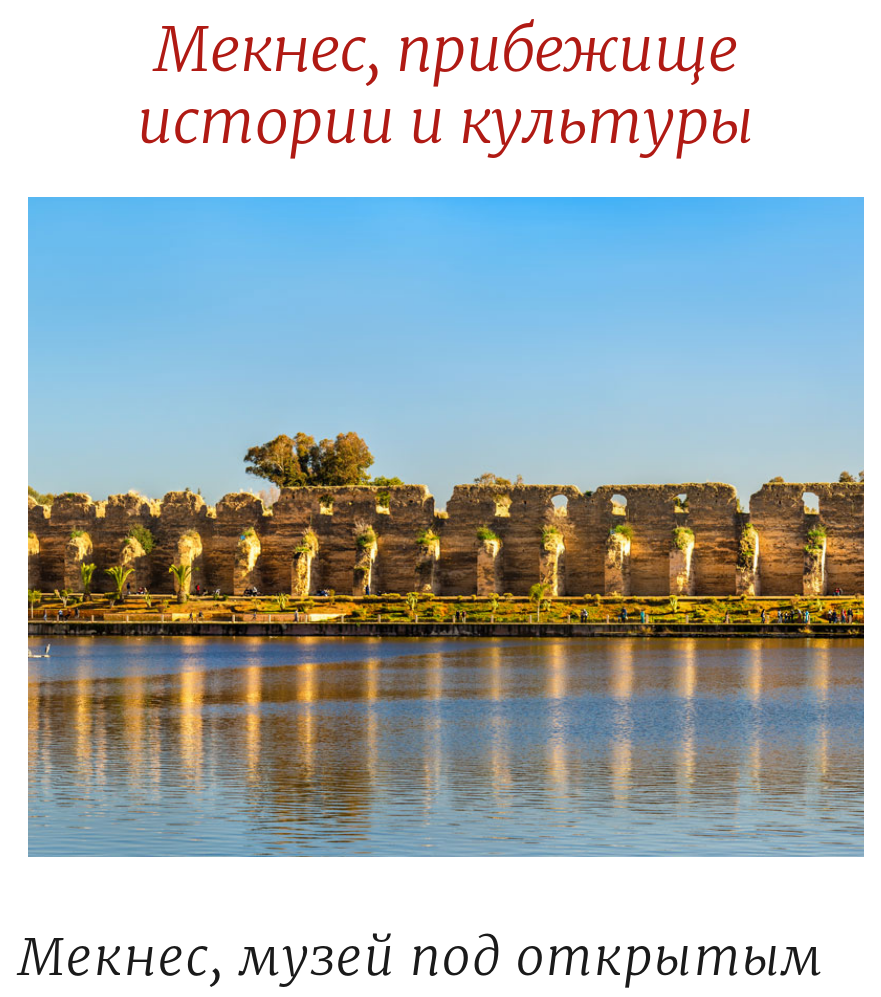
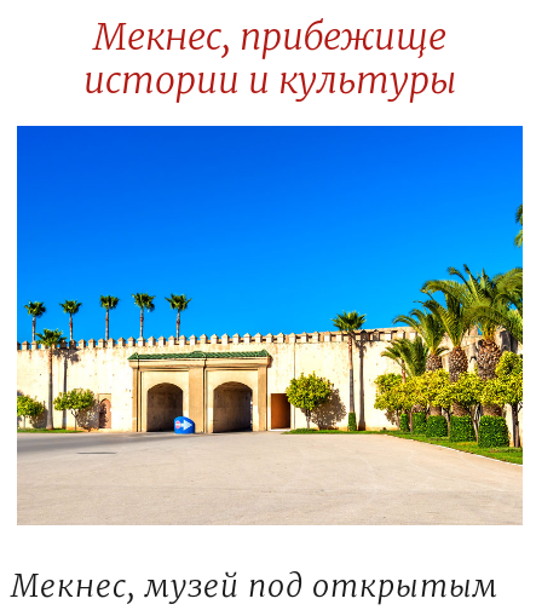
- [image]
+ [image]
